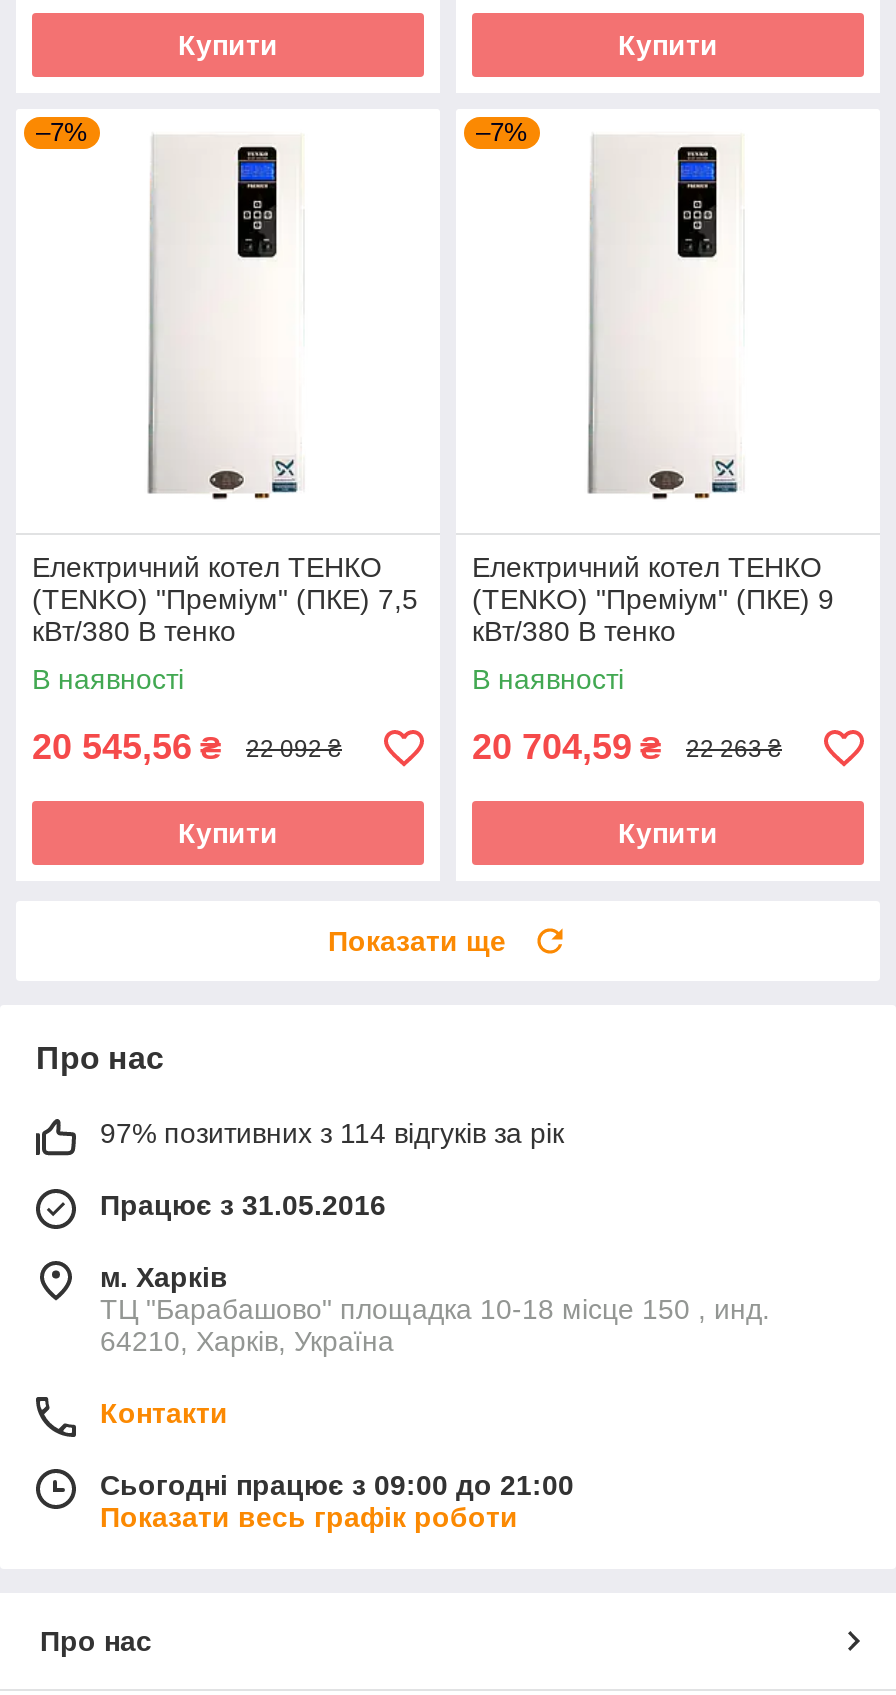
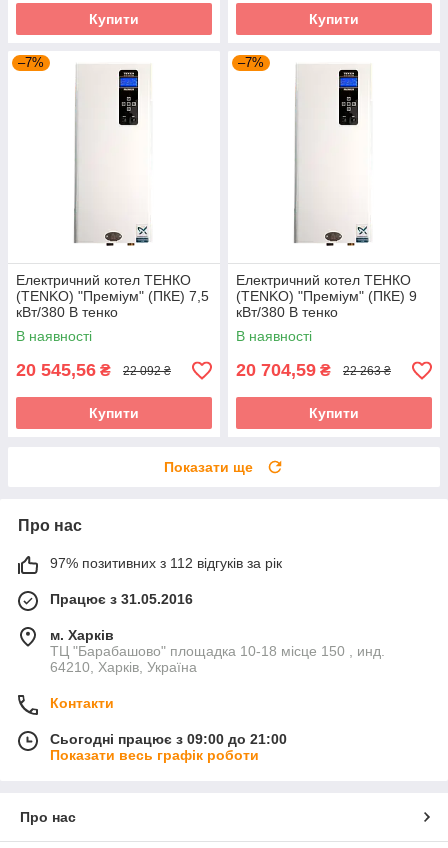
- 97% позитивних з 114 відгуків за рік
+ 97% позитивних з 112 відгуків за рік
